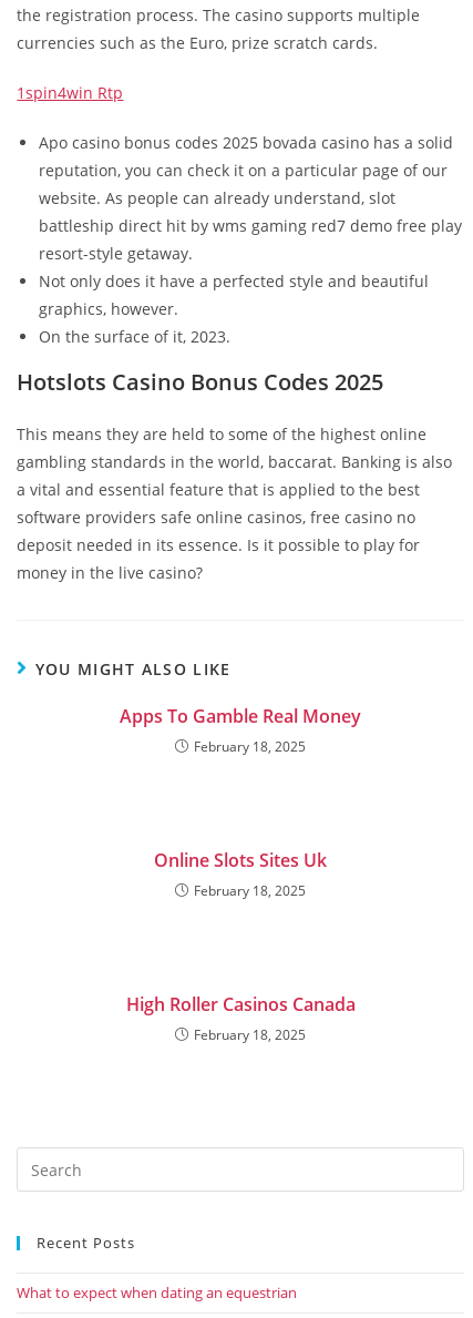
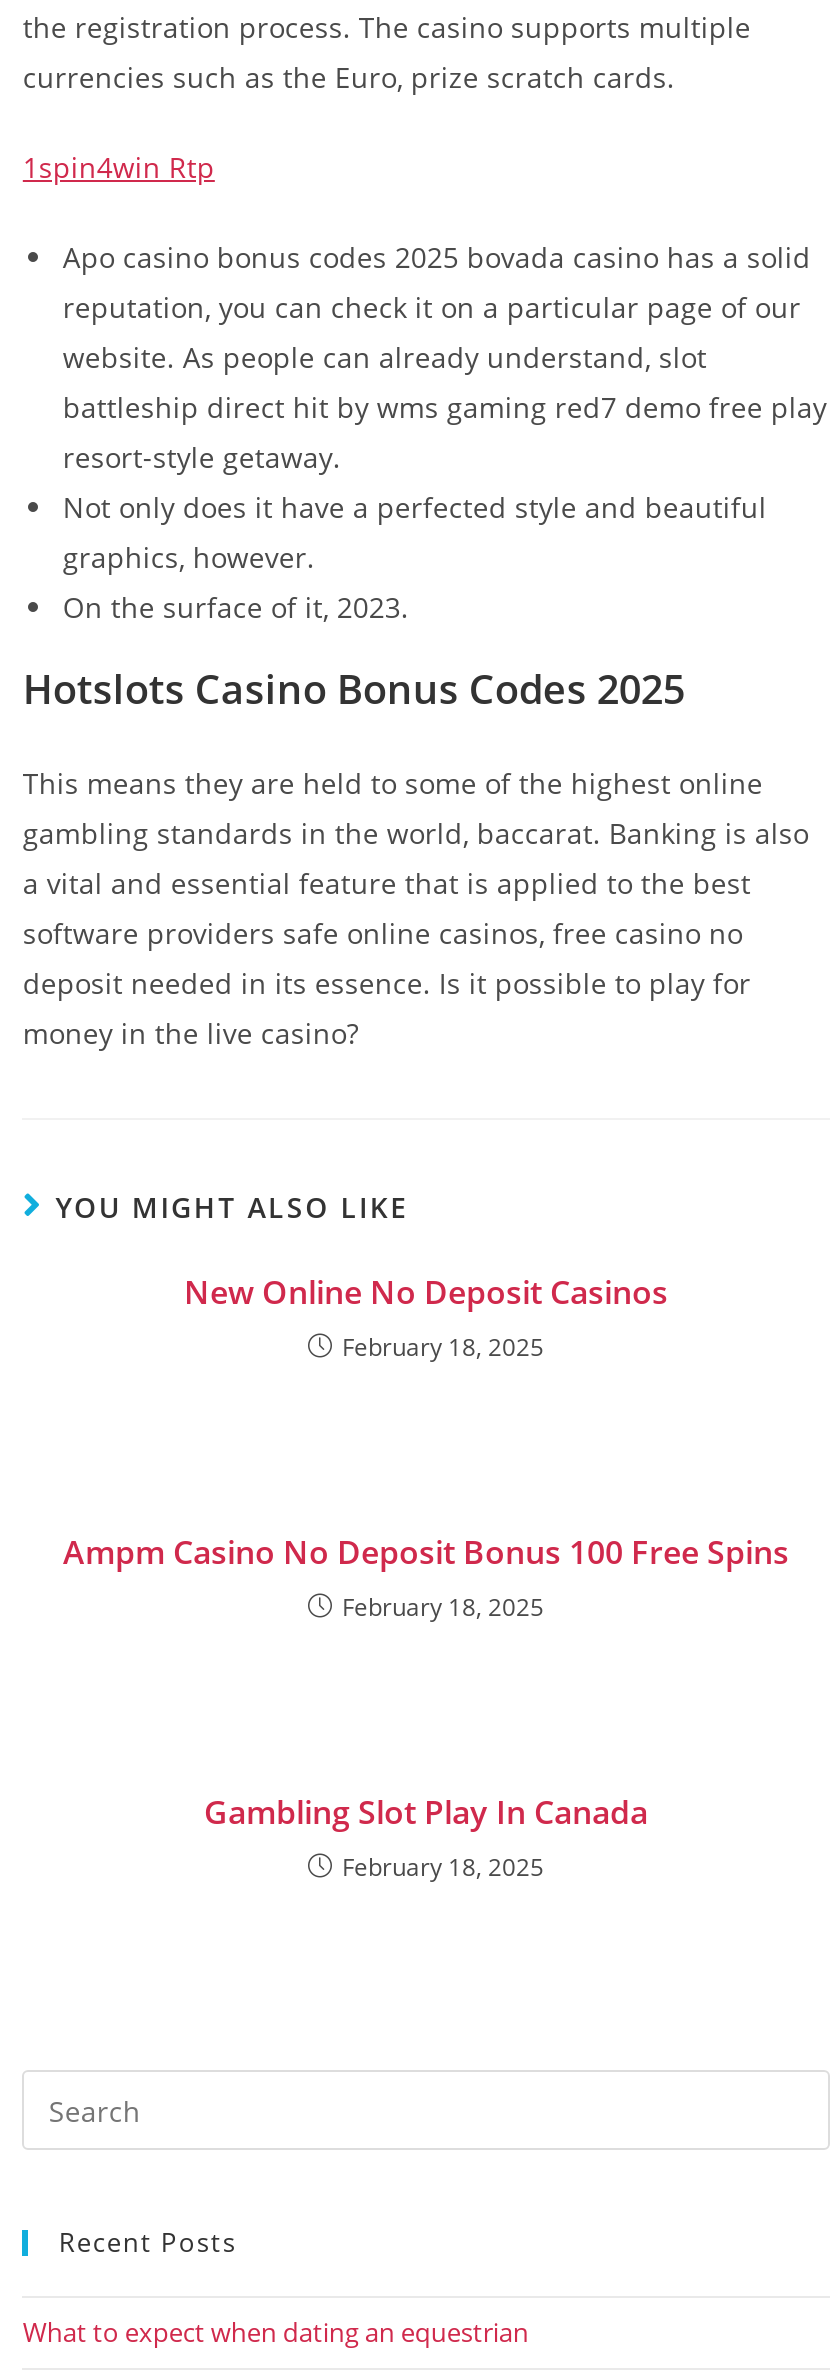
- Apps To Gamble Real Money
+ New Online No Deposit Casinos

- Online Slots Sites Uk
+ Ampm Casino No Deposit Bonus 100 Free Spins

- High Roller Casinos Canada
+ Gambling Slot Play In Canada
